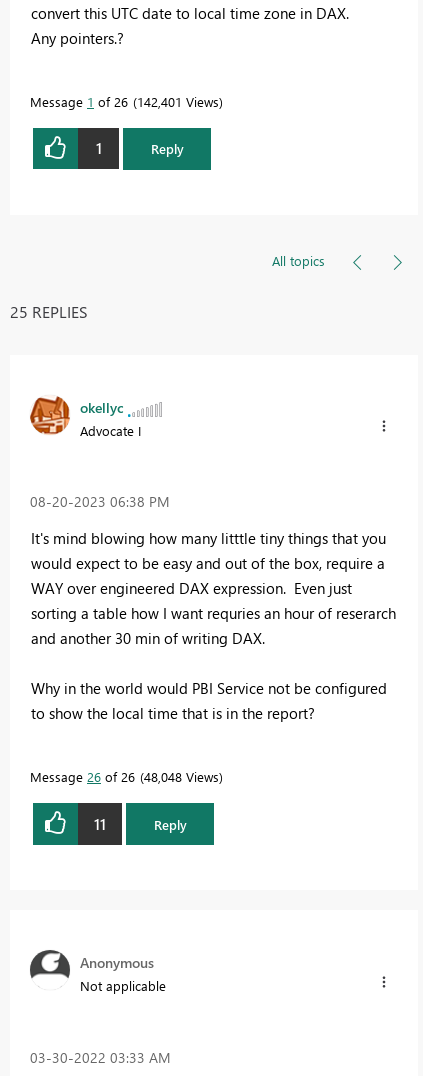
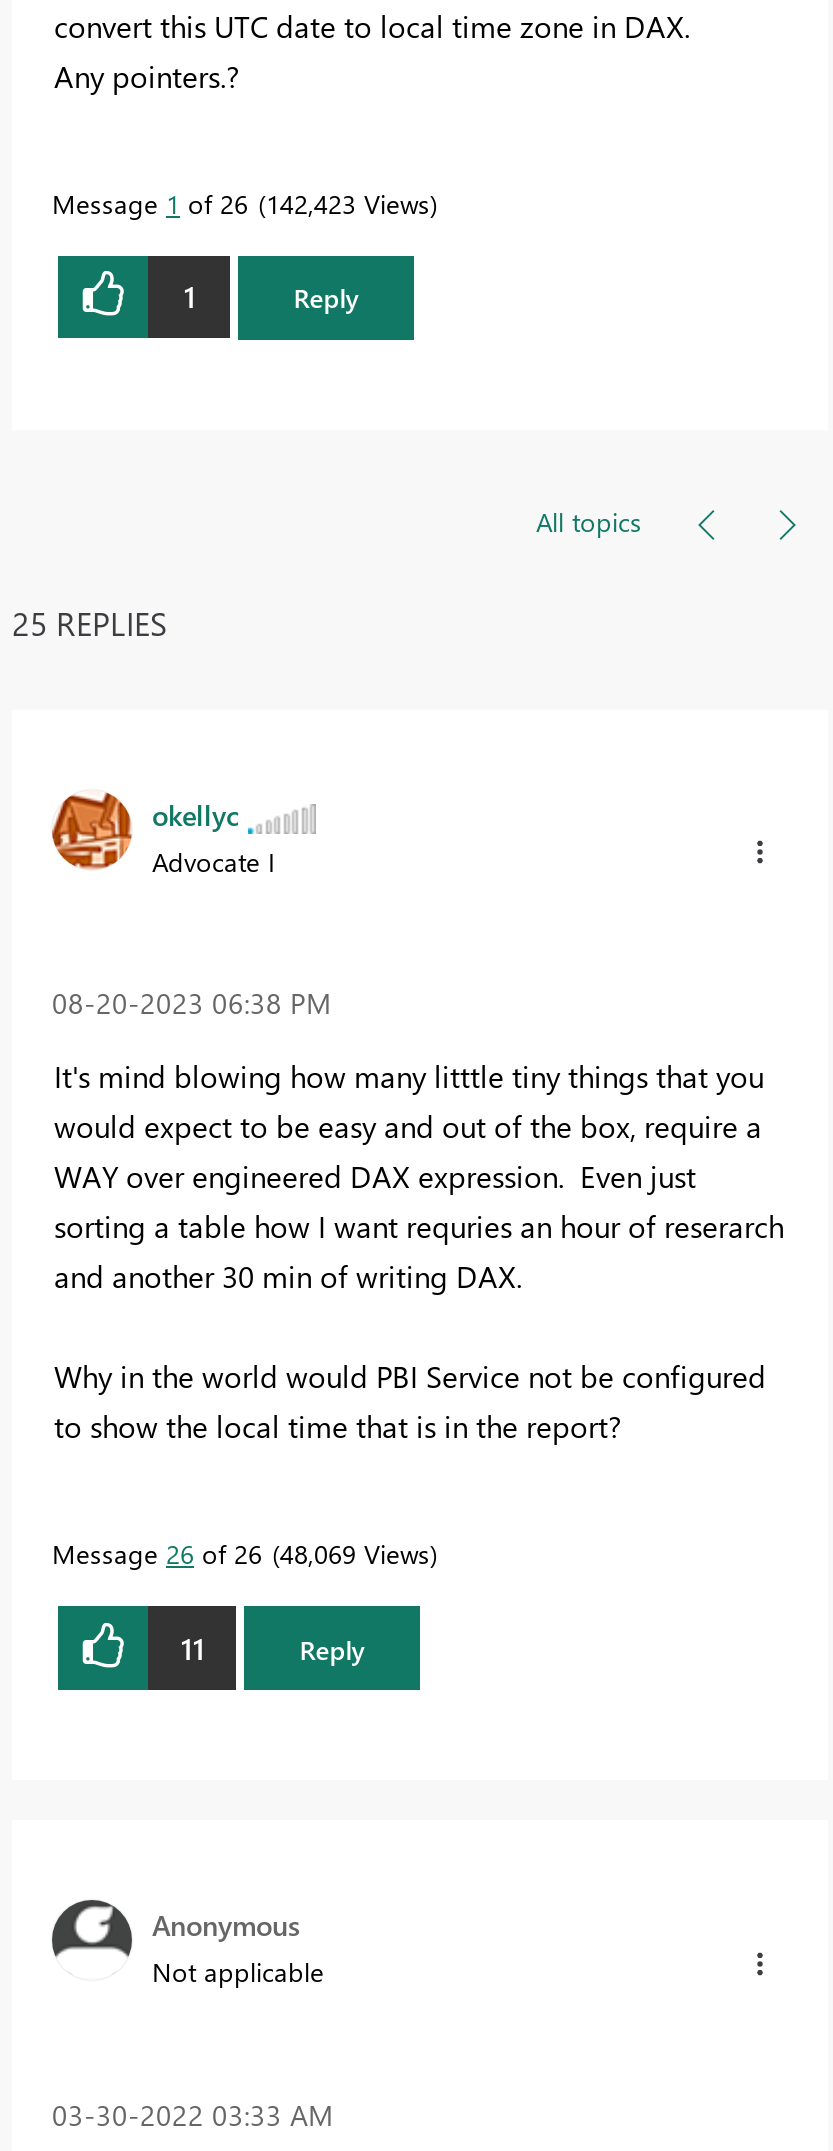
- Message 1 of 26 142,401 Views
+ Message 1 of 26 142,423 Views

- Message 26 of 26 48,048 Views
+ Message 26 of 26 48,069 Views
